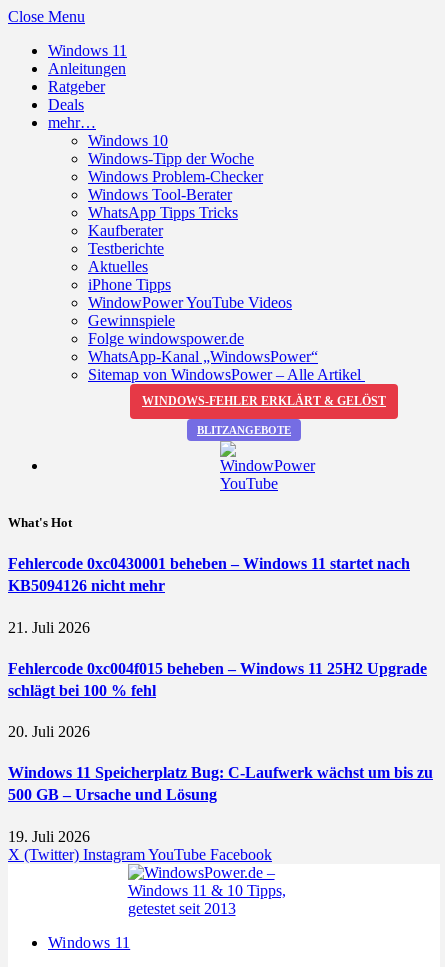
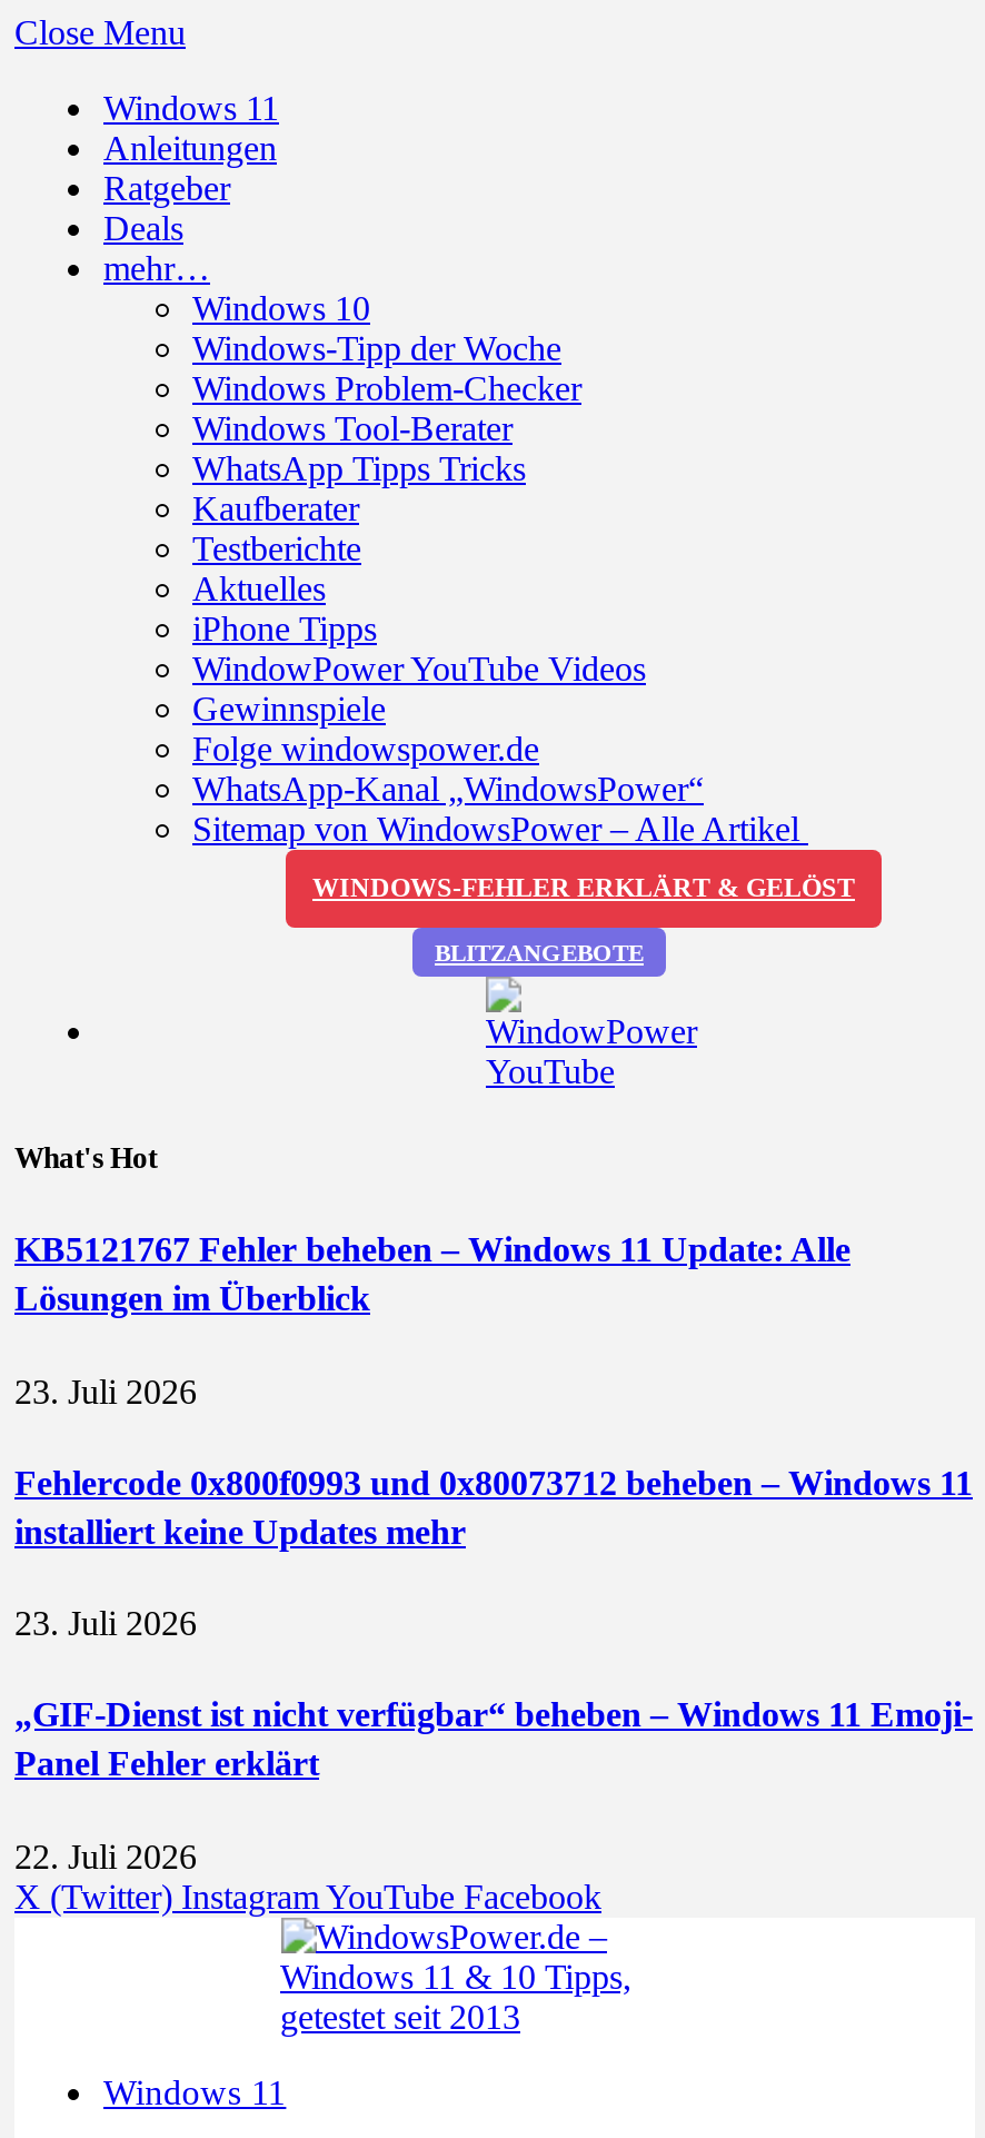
- Fehlercode 0xc0430001 beheben – Windows 11 startet nach
- KB5094126 nicht mehr
+ KB5121767 Fehler beheben – Windows 11 Update: Alle
+ Lösungen im Überblick

- 21. Juli 2026
+ 23. Juli 2026

- Fehlercode 0xc004f015 beheben – Windows 11 25H2 Upgrade
- schlägt bei 100 % fehl
+ Fehlercode 0x800f0993 und 0x80073712 beheben – Windows 11
+ installiert keine Updates mehr

- 20. Juli 2026
+ 23. Juli 2026

- Windows 11 Speicherplatz Bug: C-Laufwerk wächst um bis zu
- 500 GB – Ursache und Lösung
+ „GIF-Dienst ist nicht verfügbar“ beheben – Windows 11 Emoji-
+ Panel Fehler erklärt

- 19. Juli 2026
+ 22. Juli 2026
